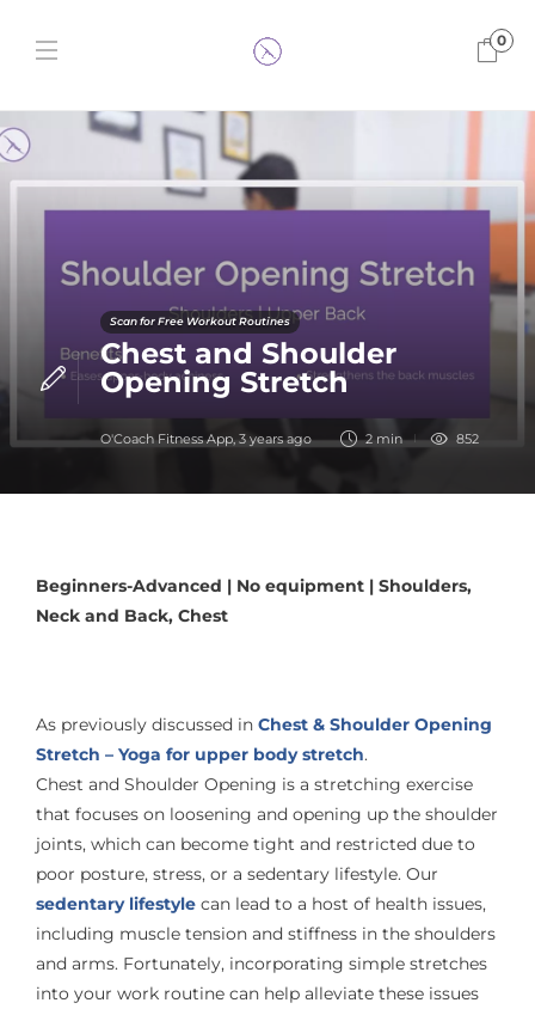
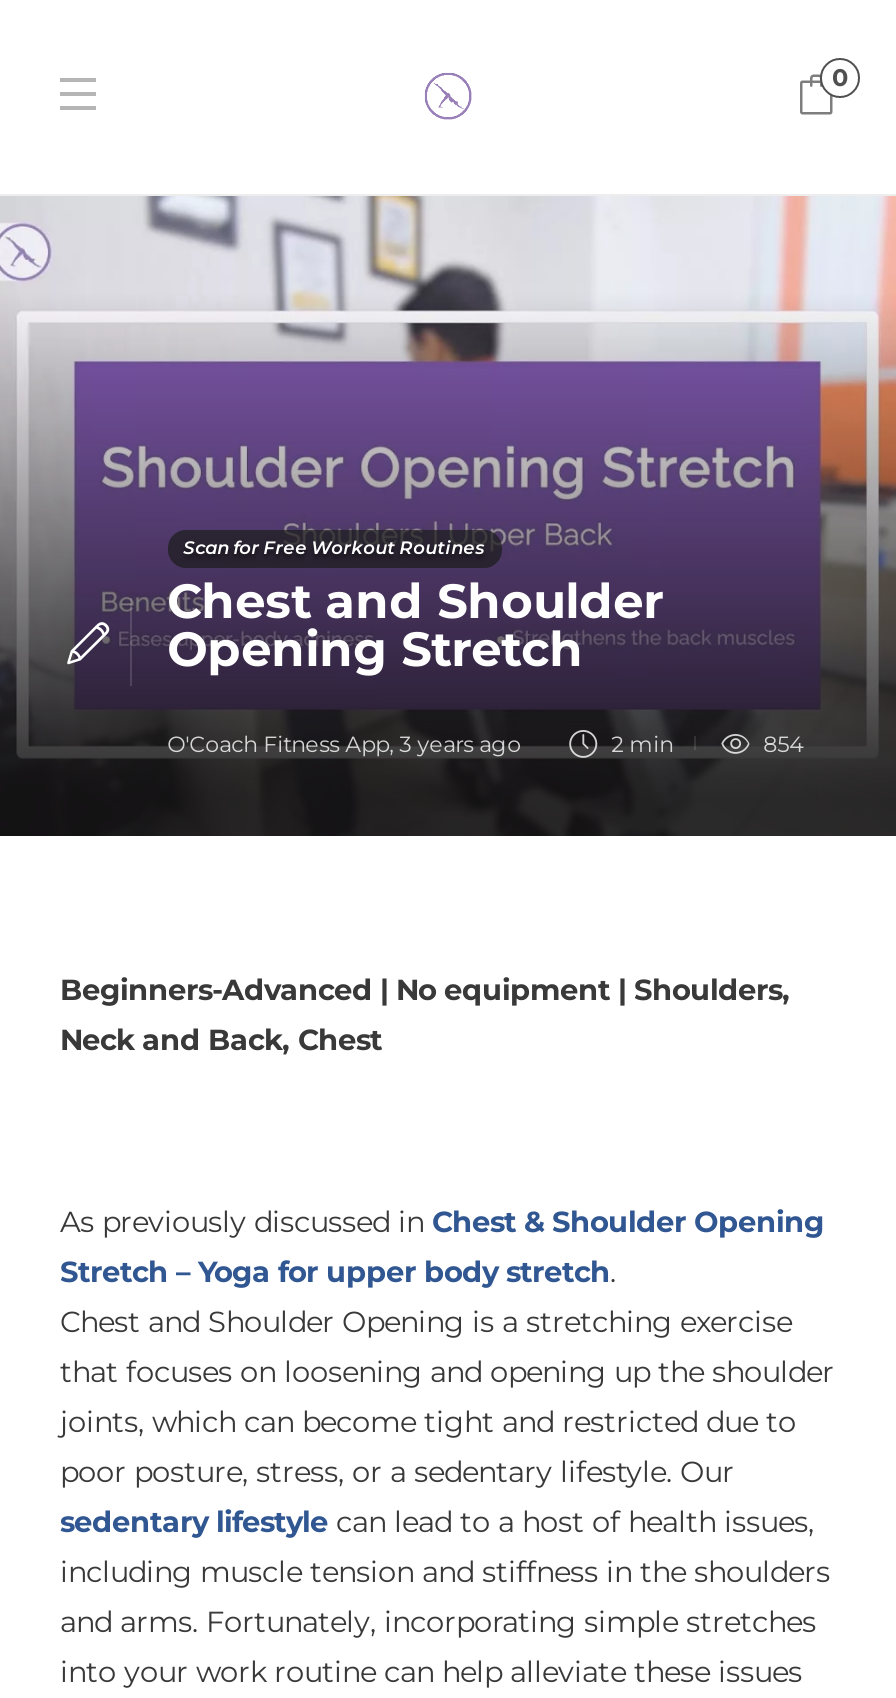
- 852
+ 854
